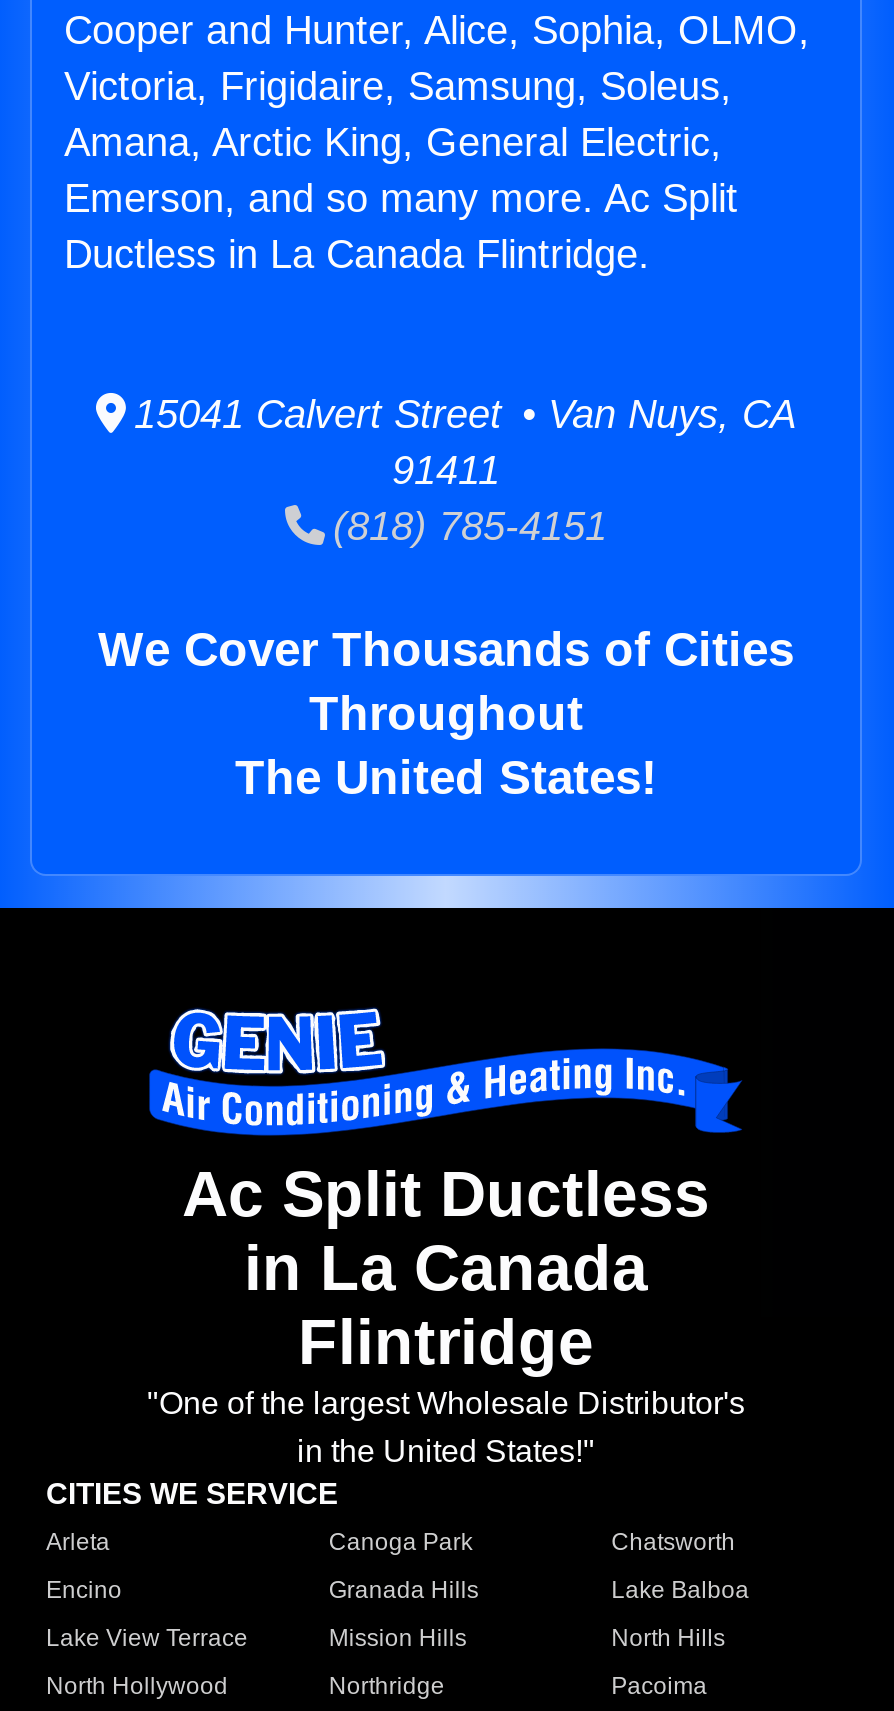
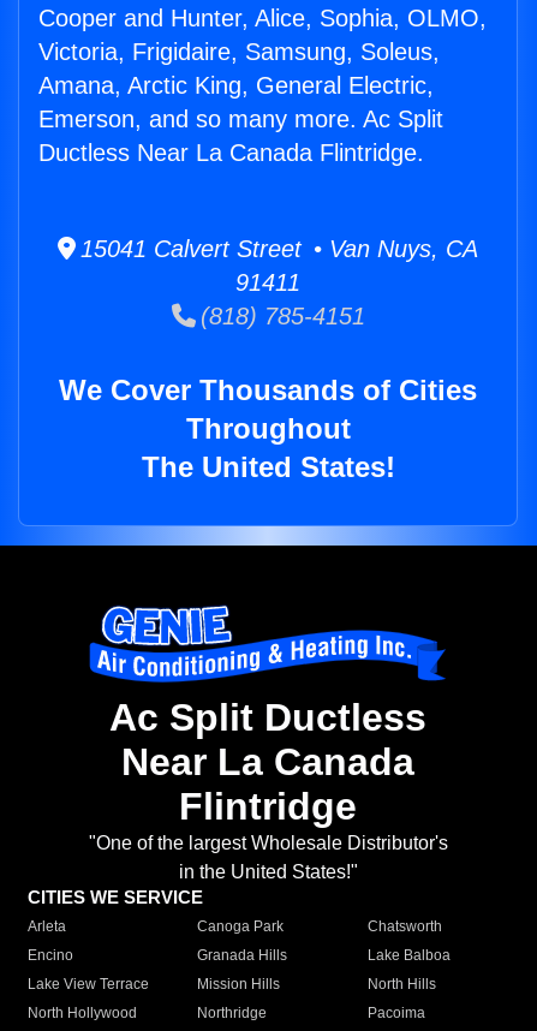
- Ductless in La Canada Flintridge.
+ Ductless Near La Canada Flintridge.

- in La Canada
+ Near La Canada
